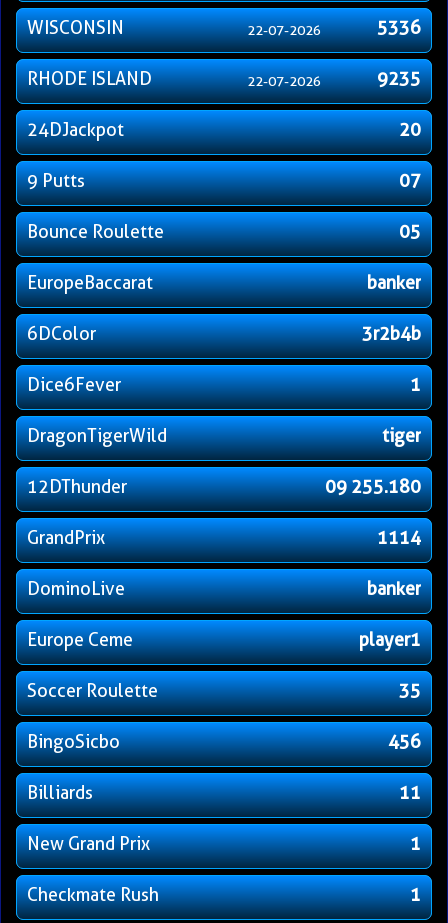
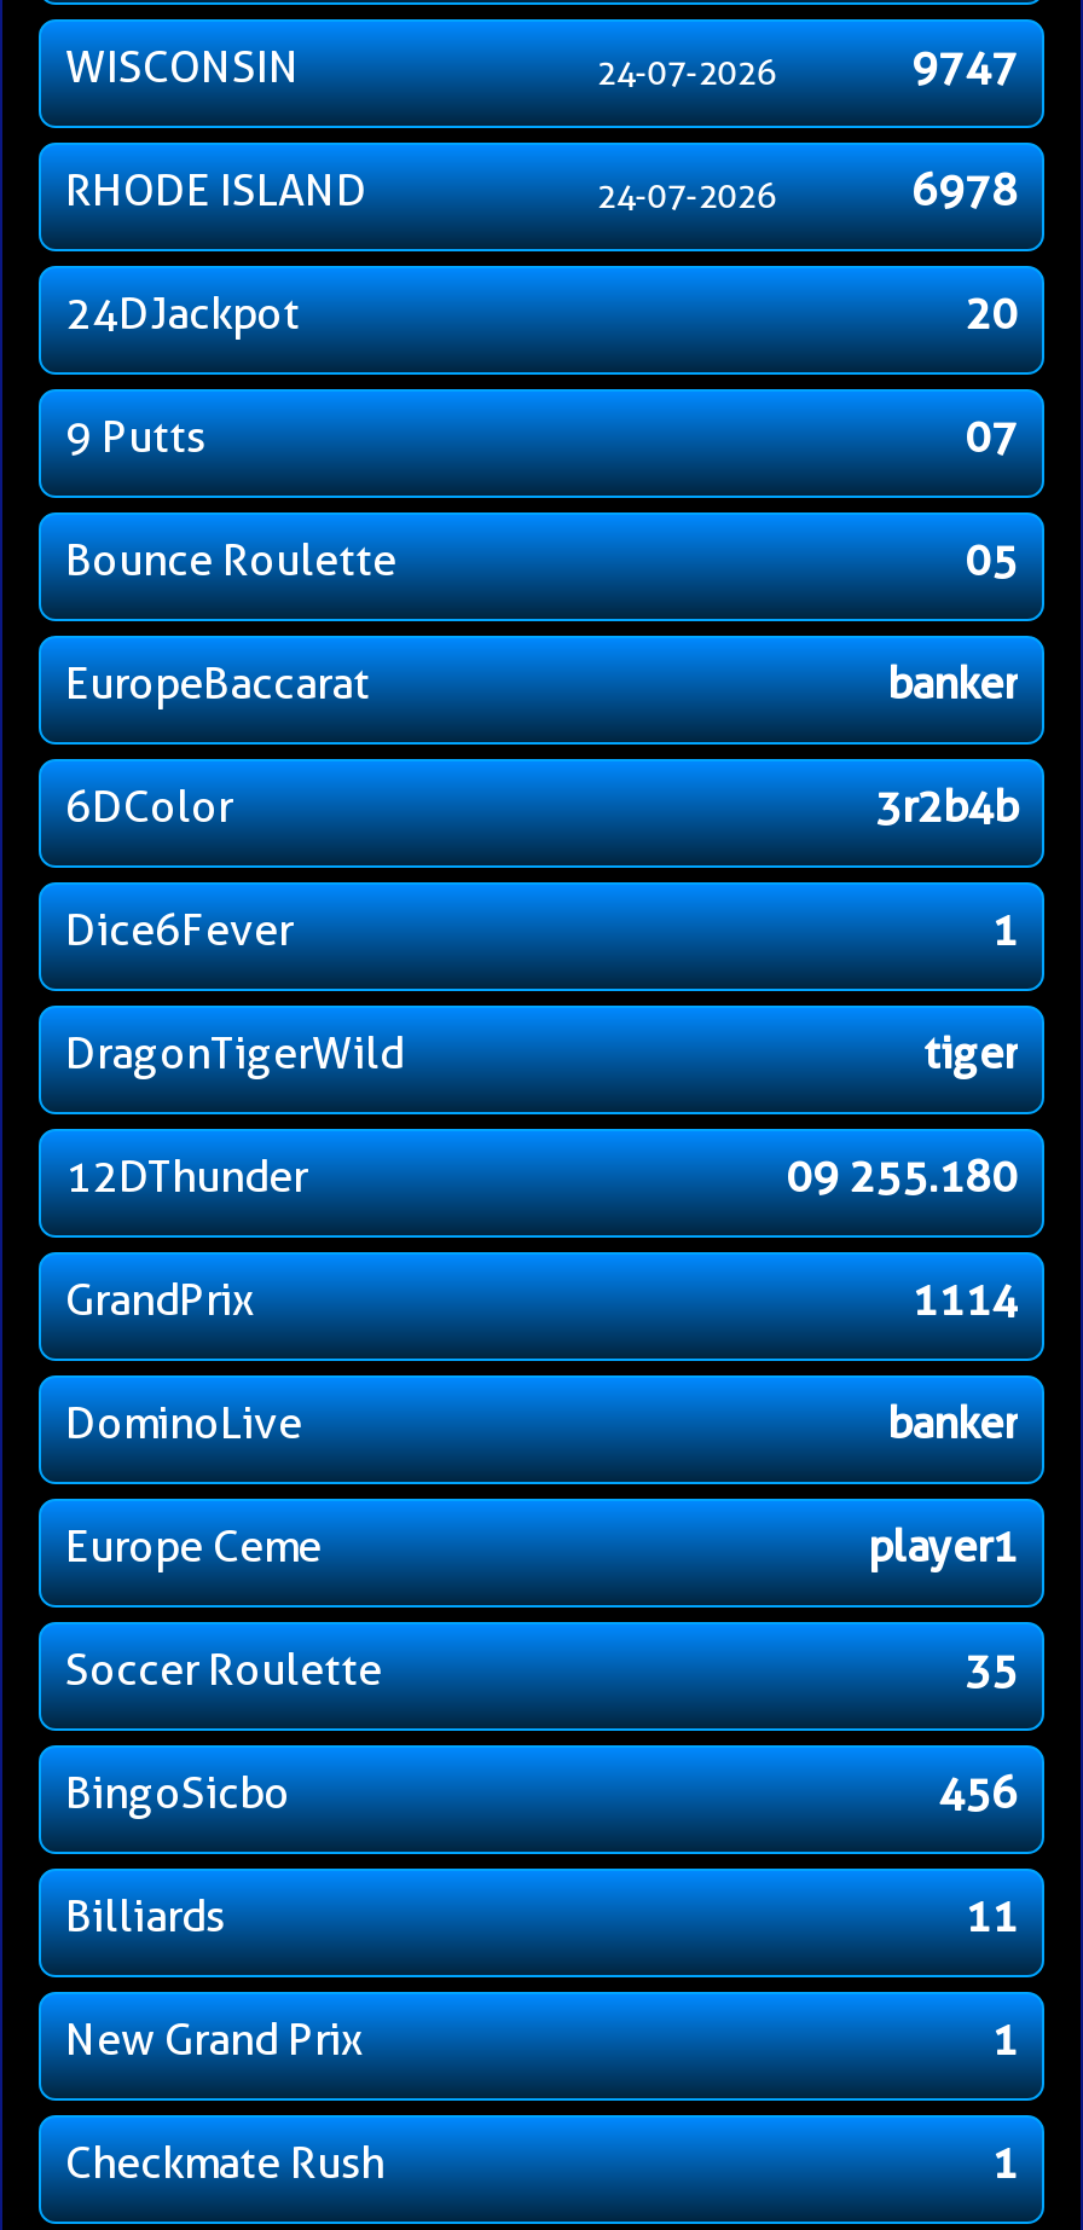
- 22-07-2026
+ 24-07-2026

- 5336
+ 9747

- 22-07-2026
+ 24-07-2026

- 9235
+ 6978
